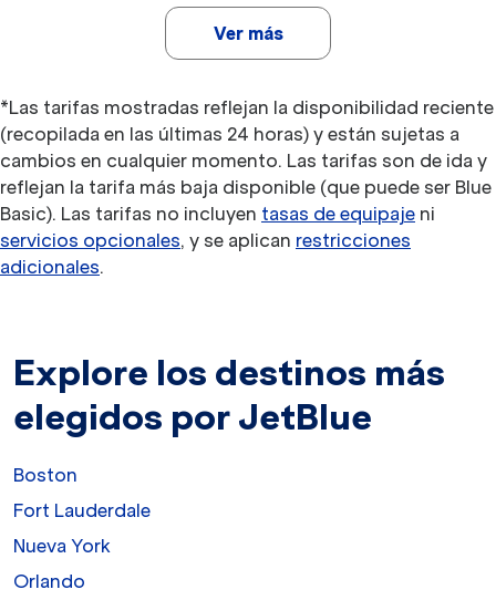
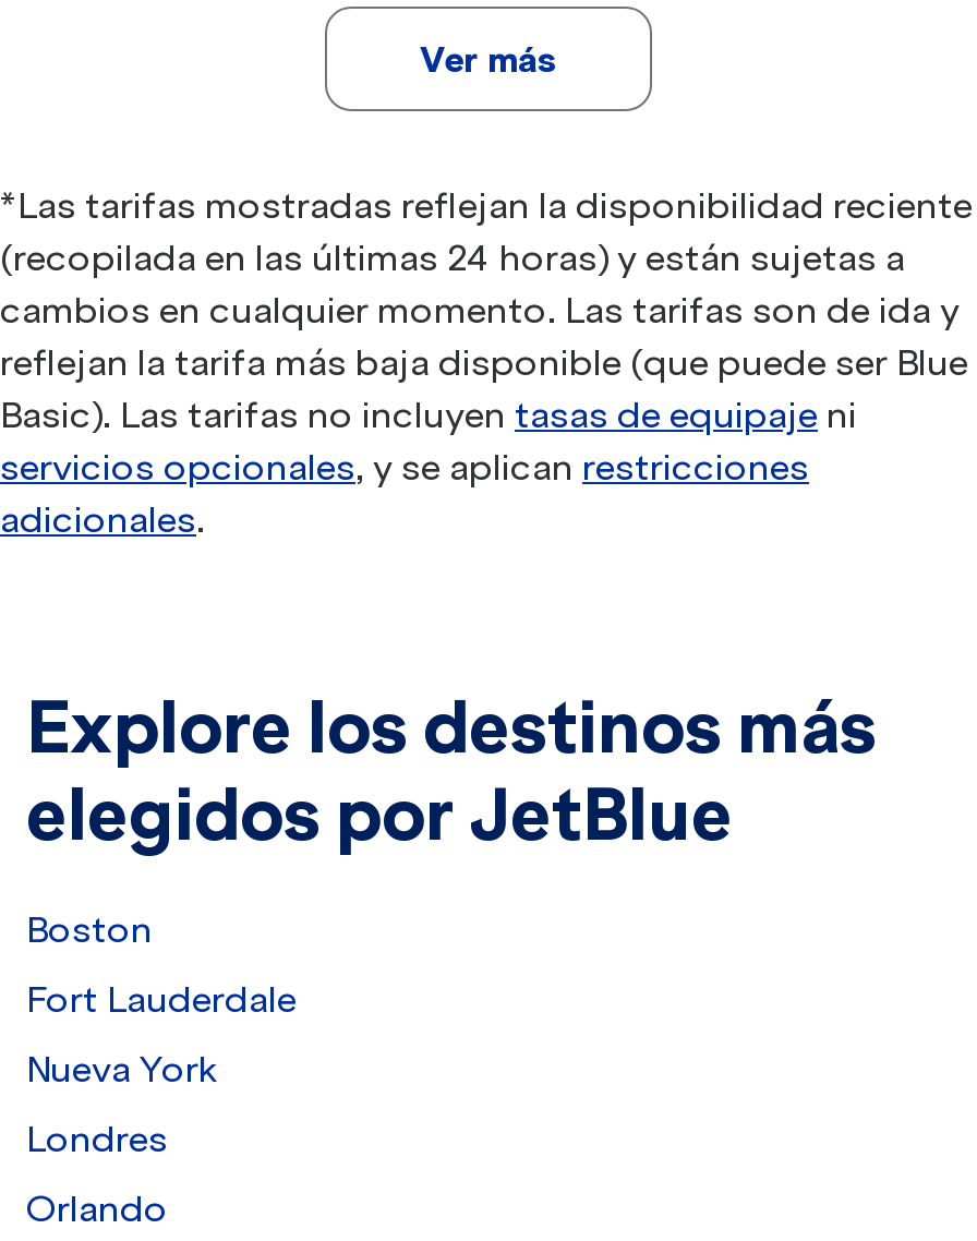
+ Londres
